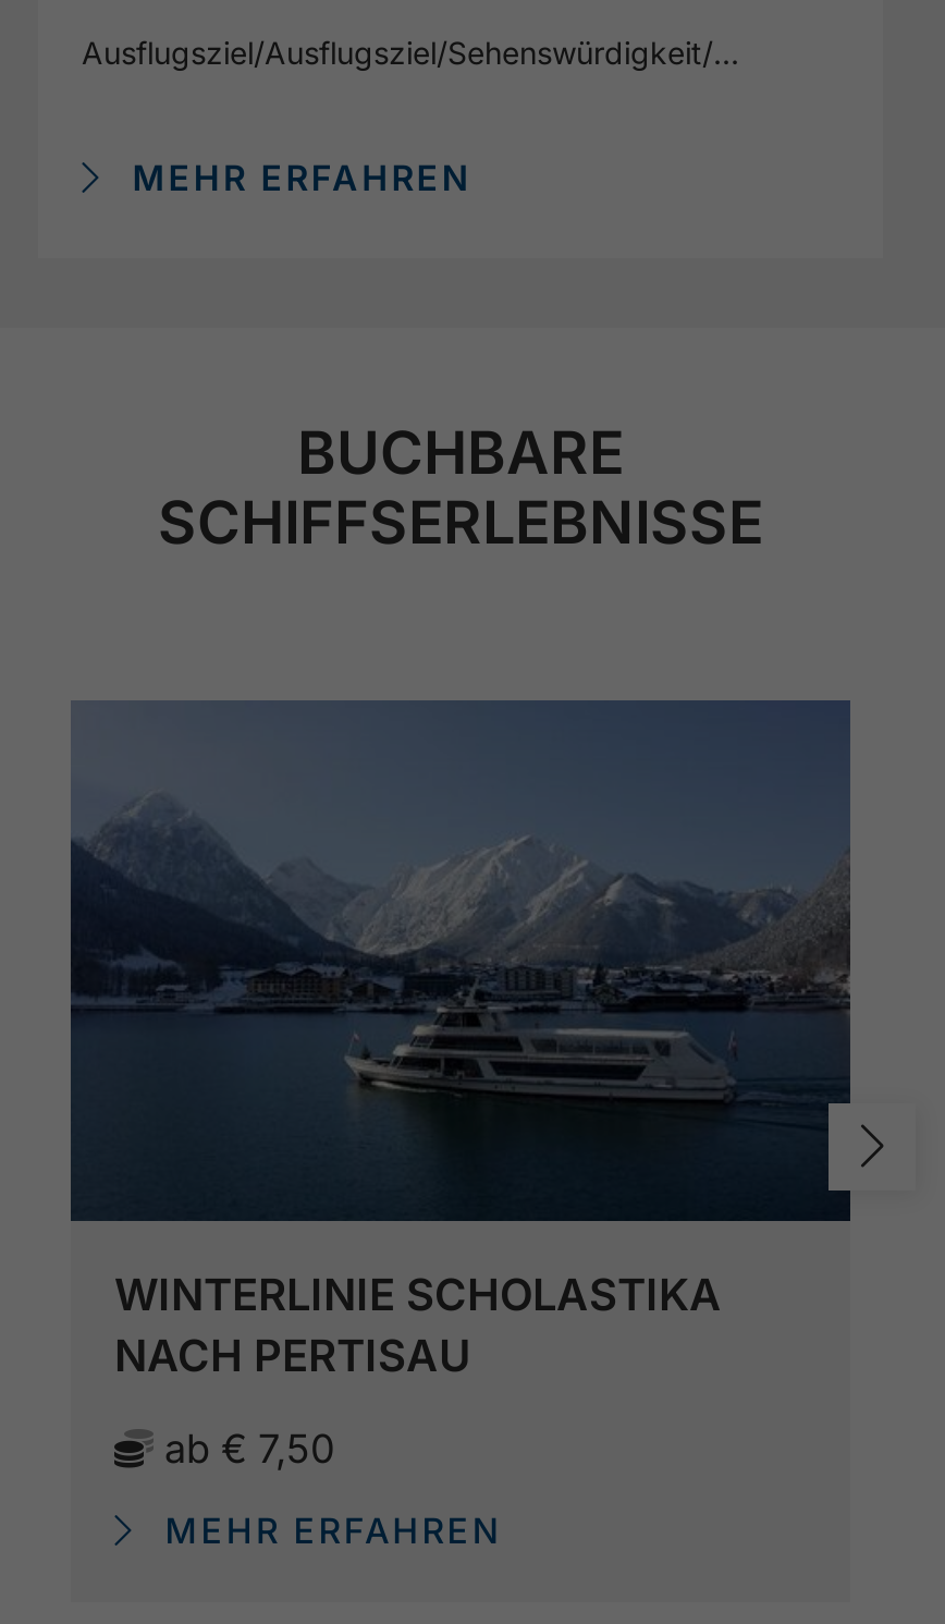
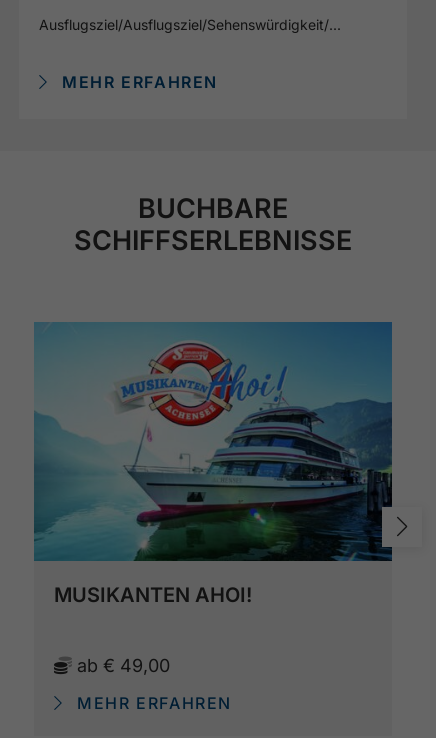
- [image]
- WINTERLINIE SCHOLASTIKA
- NACH PERTISAU
+ [image]
+ MUSIKANTEN AHOI!

- ab € 7,50
+ ab € 49,00
